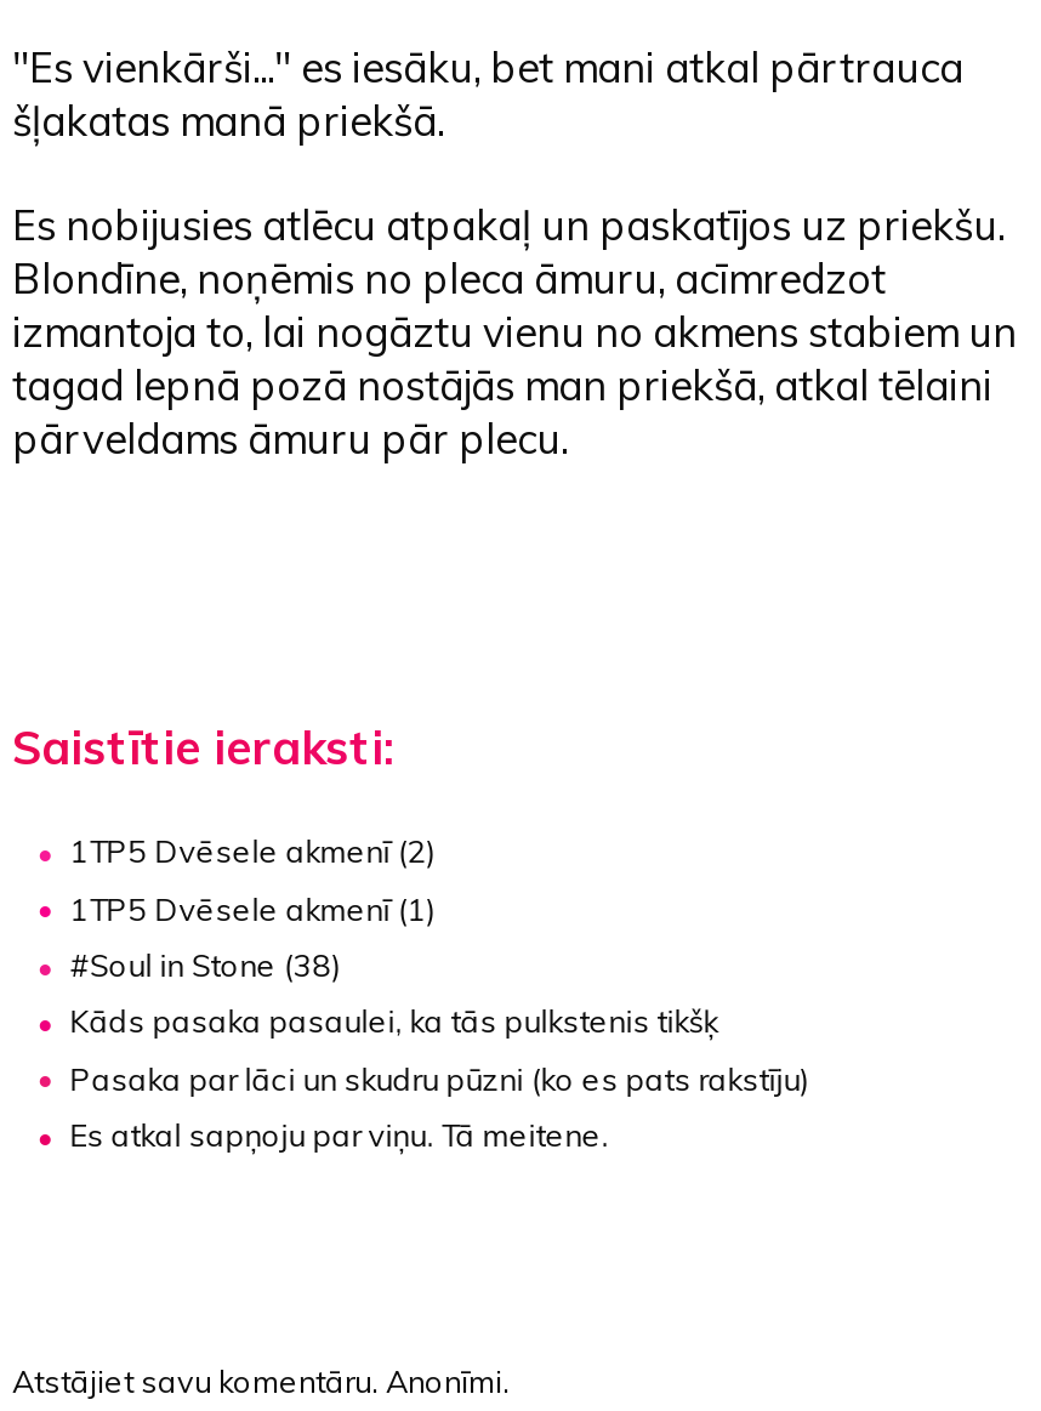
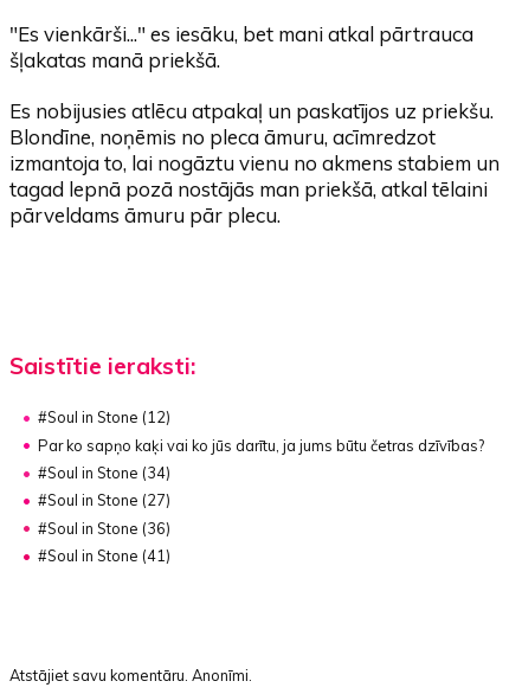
- 1TP5 Dvēsele akmenī (2)
+ #Soul in Stone (12)

- 1TP5 Dvēsele akmenī (1)
+ Par ko sapņo kaķi vai ko jūs darītu, ja jums būtu četras dzīvības?

- #Soul in Stone (38)
+ #Soul in Stone (34)

- Kāds pasaka pasaulei, ka tās pulkstenis tikšķ
+ #Soul in Stone (27)

- Pasaka par lāci un skudru pūzni (ko es pats rakstīju)
+ #Soul in Stone (36)

- Es atkal sapņoju par viņu. Tā meitene.
+ #Soul in Stone (41)
